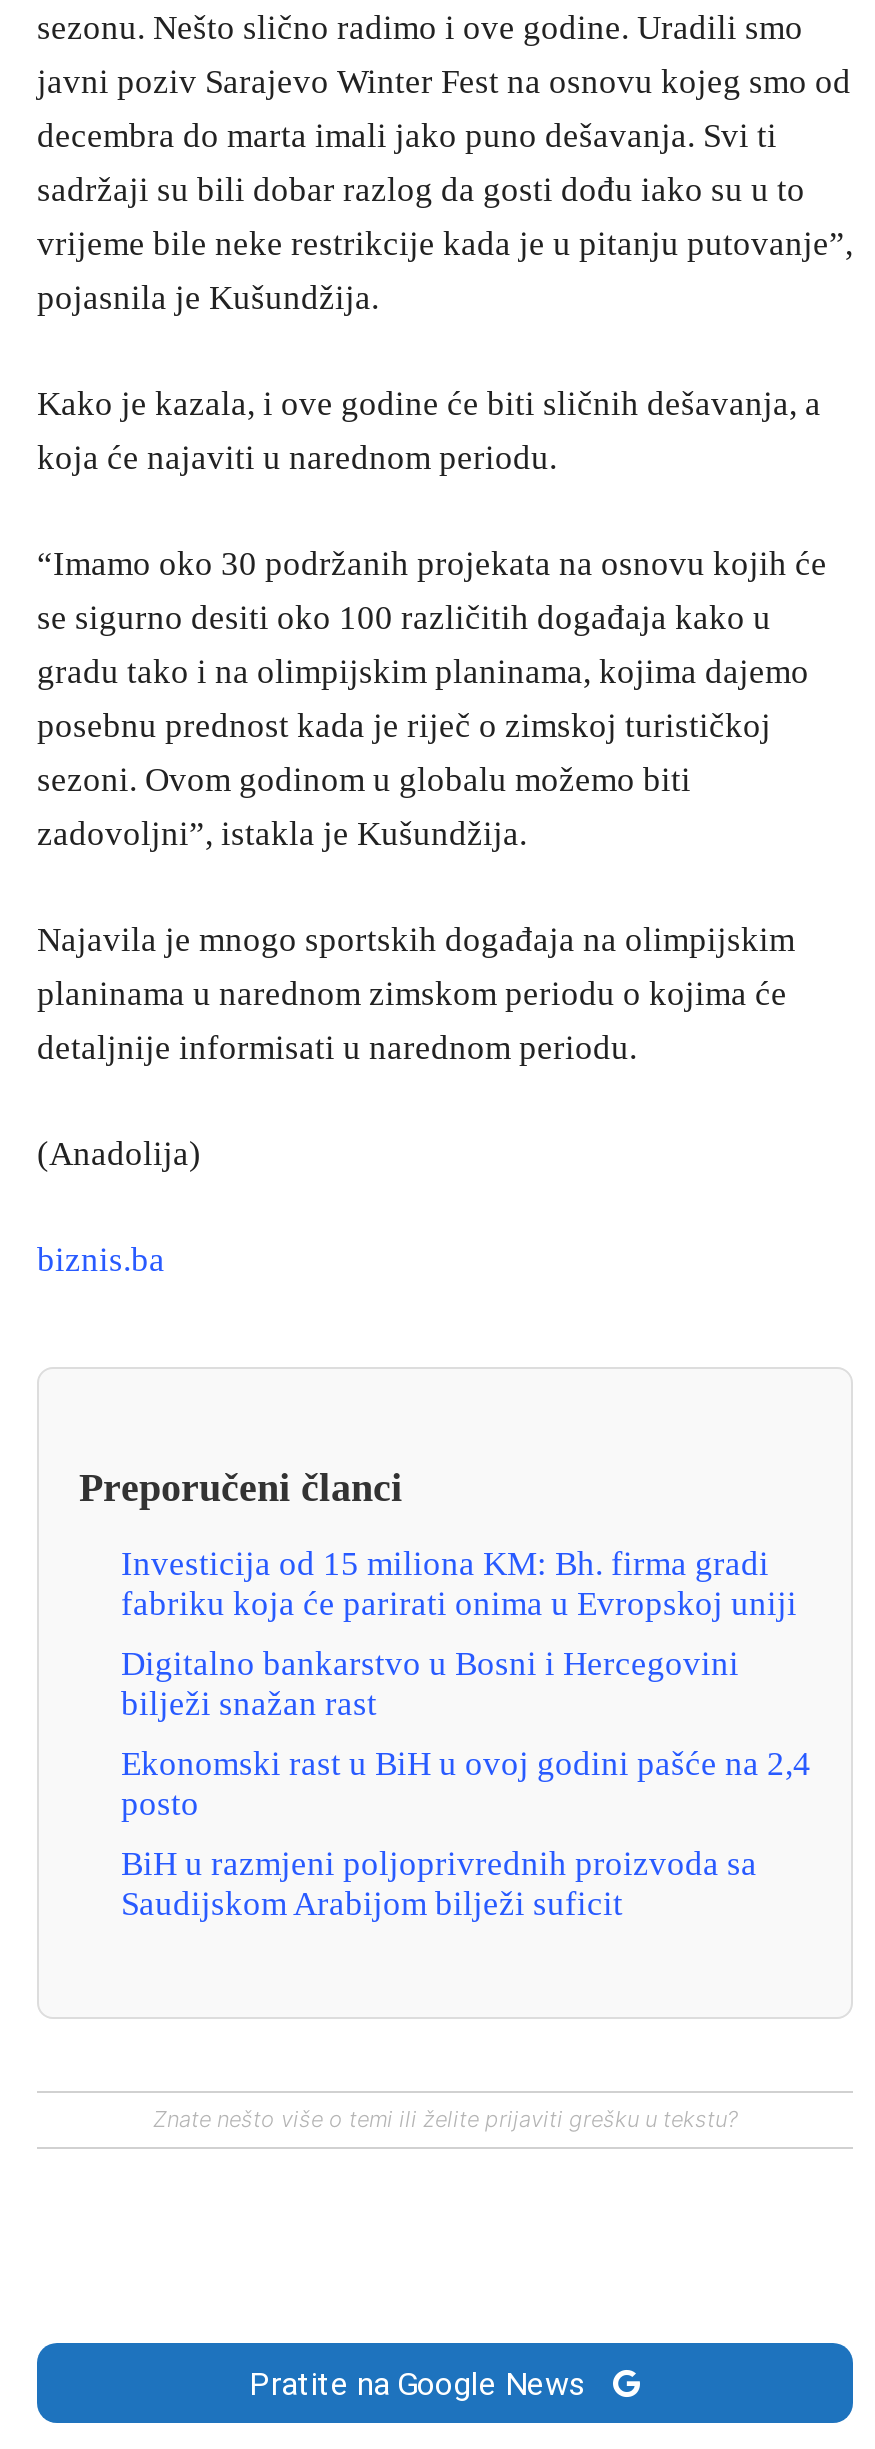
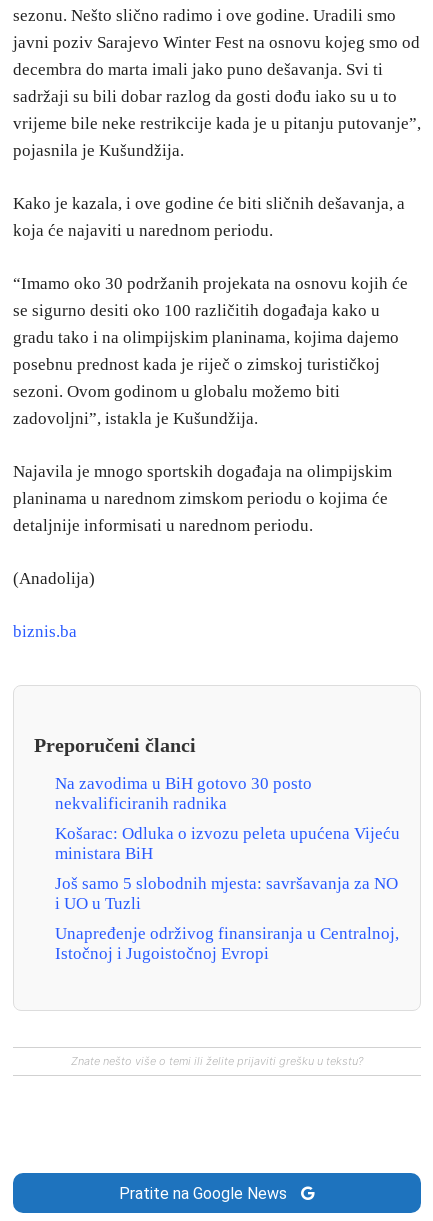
- Investicija od 15 miliona KM: Bh. firma gradi
- fabriku koja će parirati onima u Evropskoj uniji
+ Na zavodima u BiH gotovo 30 posto
+ nekvalificiranih radnika

- Digitalno bankarstvo u Bosni i Hercegovini
- bilježi snažan rast
+ Košarac: Odluka o izvozu peleta upućena Vijeću
+ ministara BiH

- Ekonomski rast u BiH u ovoj godini pašće na 2,4
- posto
+ Još samo 5 slobodnih mjesta: savršavanja za NO
+ i UO u Tuzli

- BiH u razmjeni poljoprivrednih proizvoda sa
- Saudijskom Arabijom bilježi suficit
+ Unapređenje održivog finansiranja u Centralnoj,
+ Istočnoj i Jugoistočnoj Evropi
